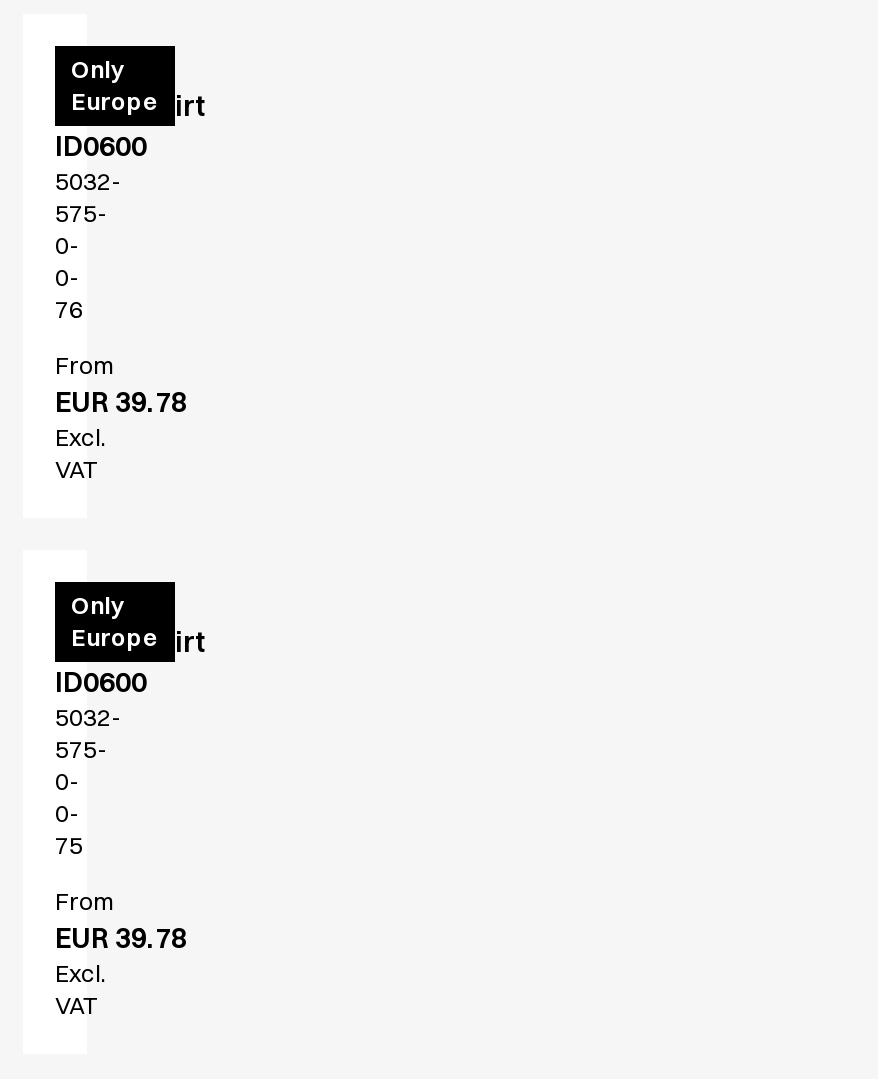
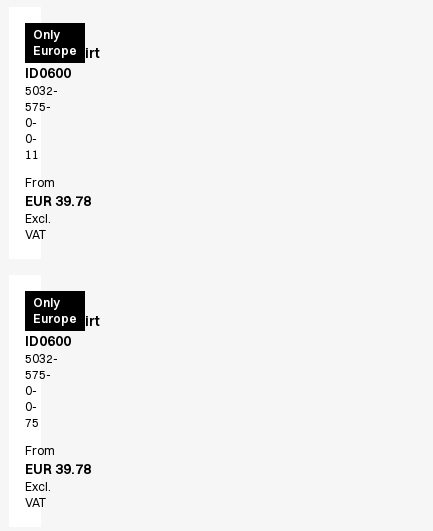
- 76
+ 11
